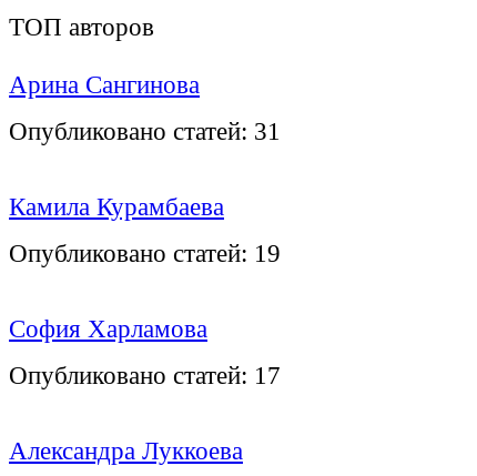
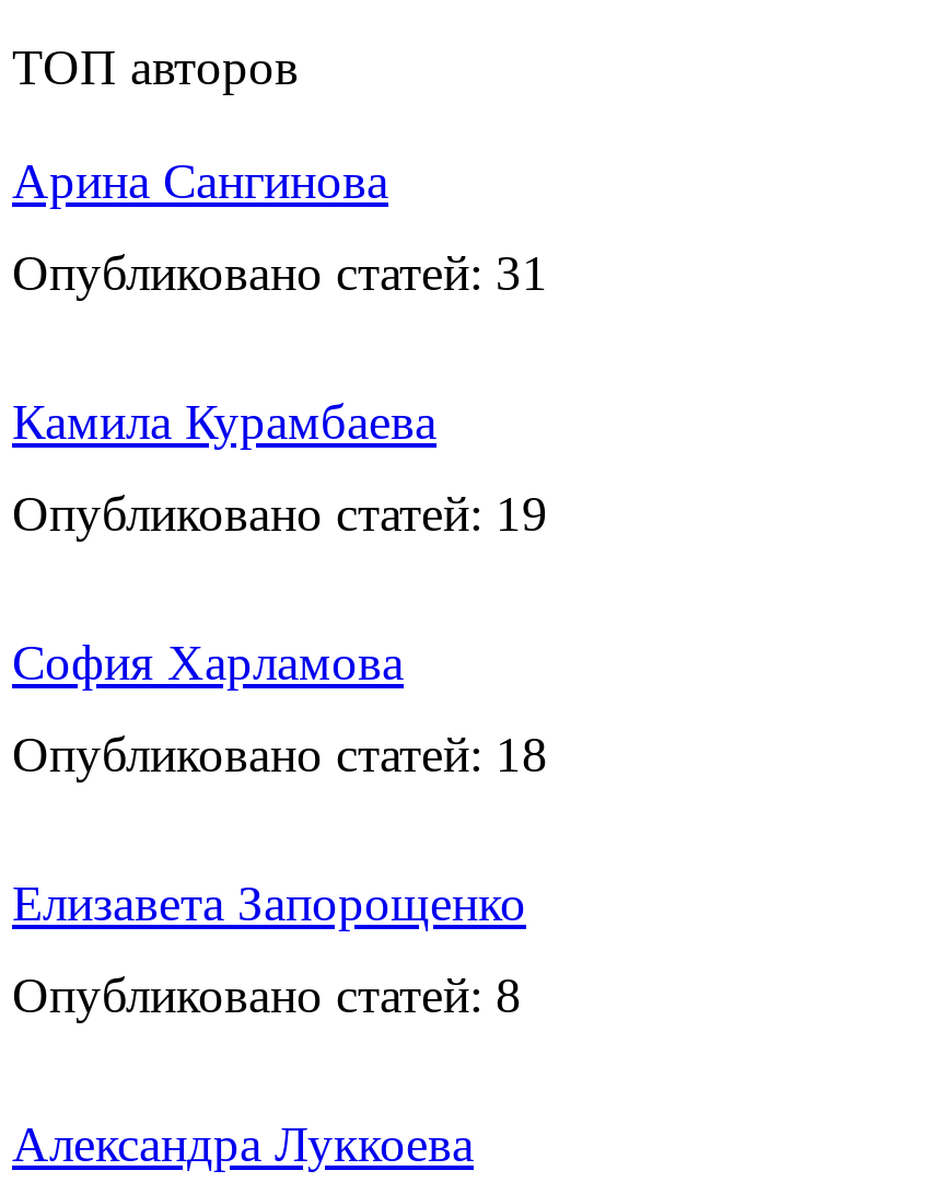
- Опубликовано статей: 17
+ Опубликовано статей: 18
+ Елизавета Запорощенко
+ Опубликовано статей: 8
